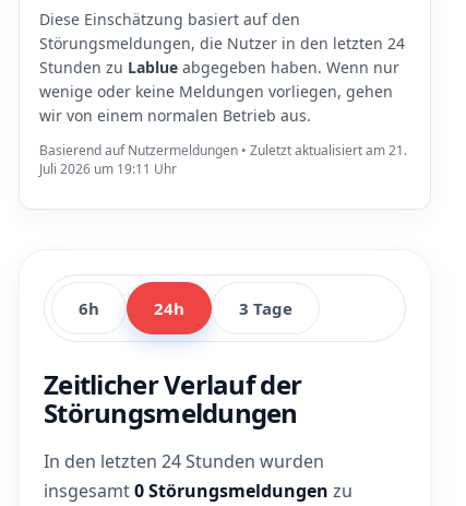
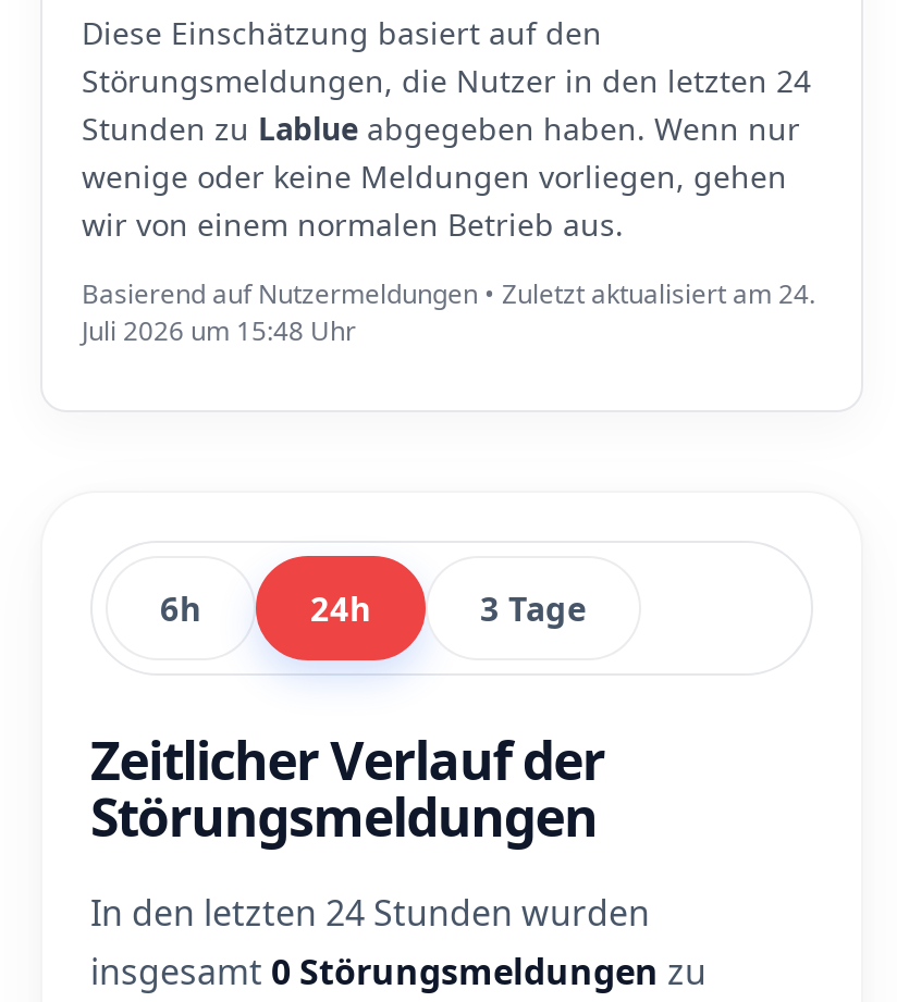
- Basierend auf Nutzermeldungen • Zuletzt aktualisiert am 21.
+ Basierend auf Nutzermeldungen • Zuletzt aktualisiert am 24.

- Juli 2026 um 19:11 Uhr
+ Juli 2026 um 15:48 Uhr
